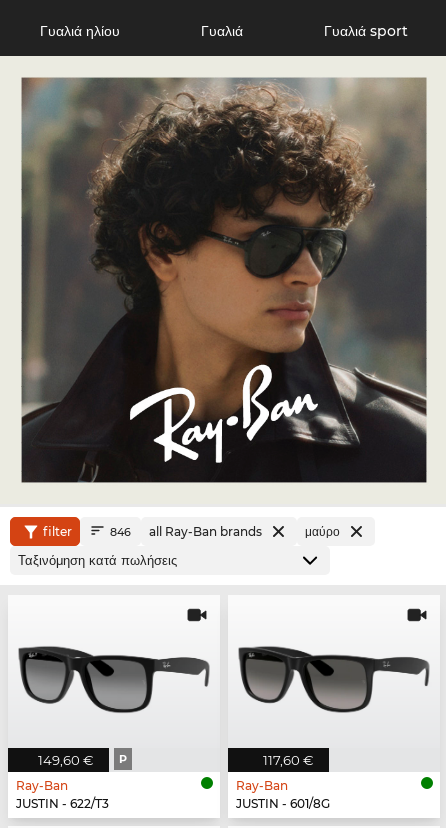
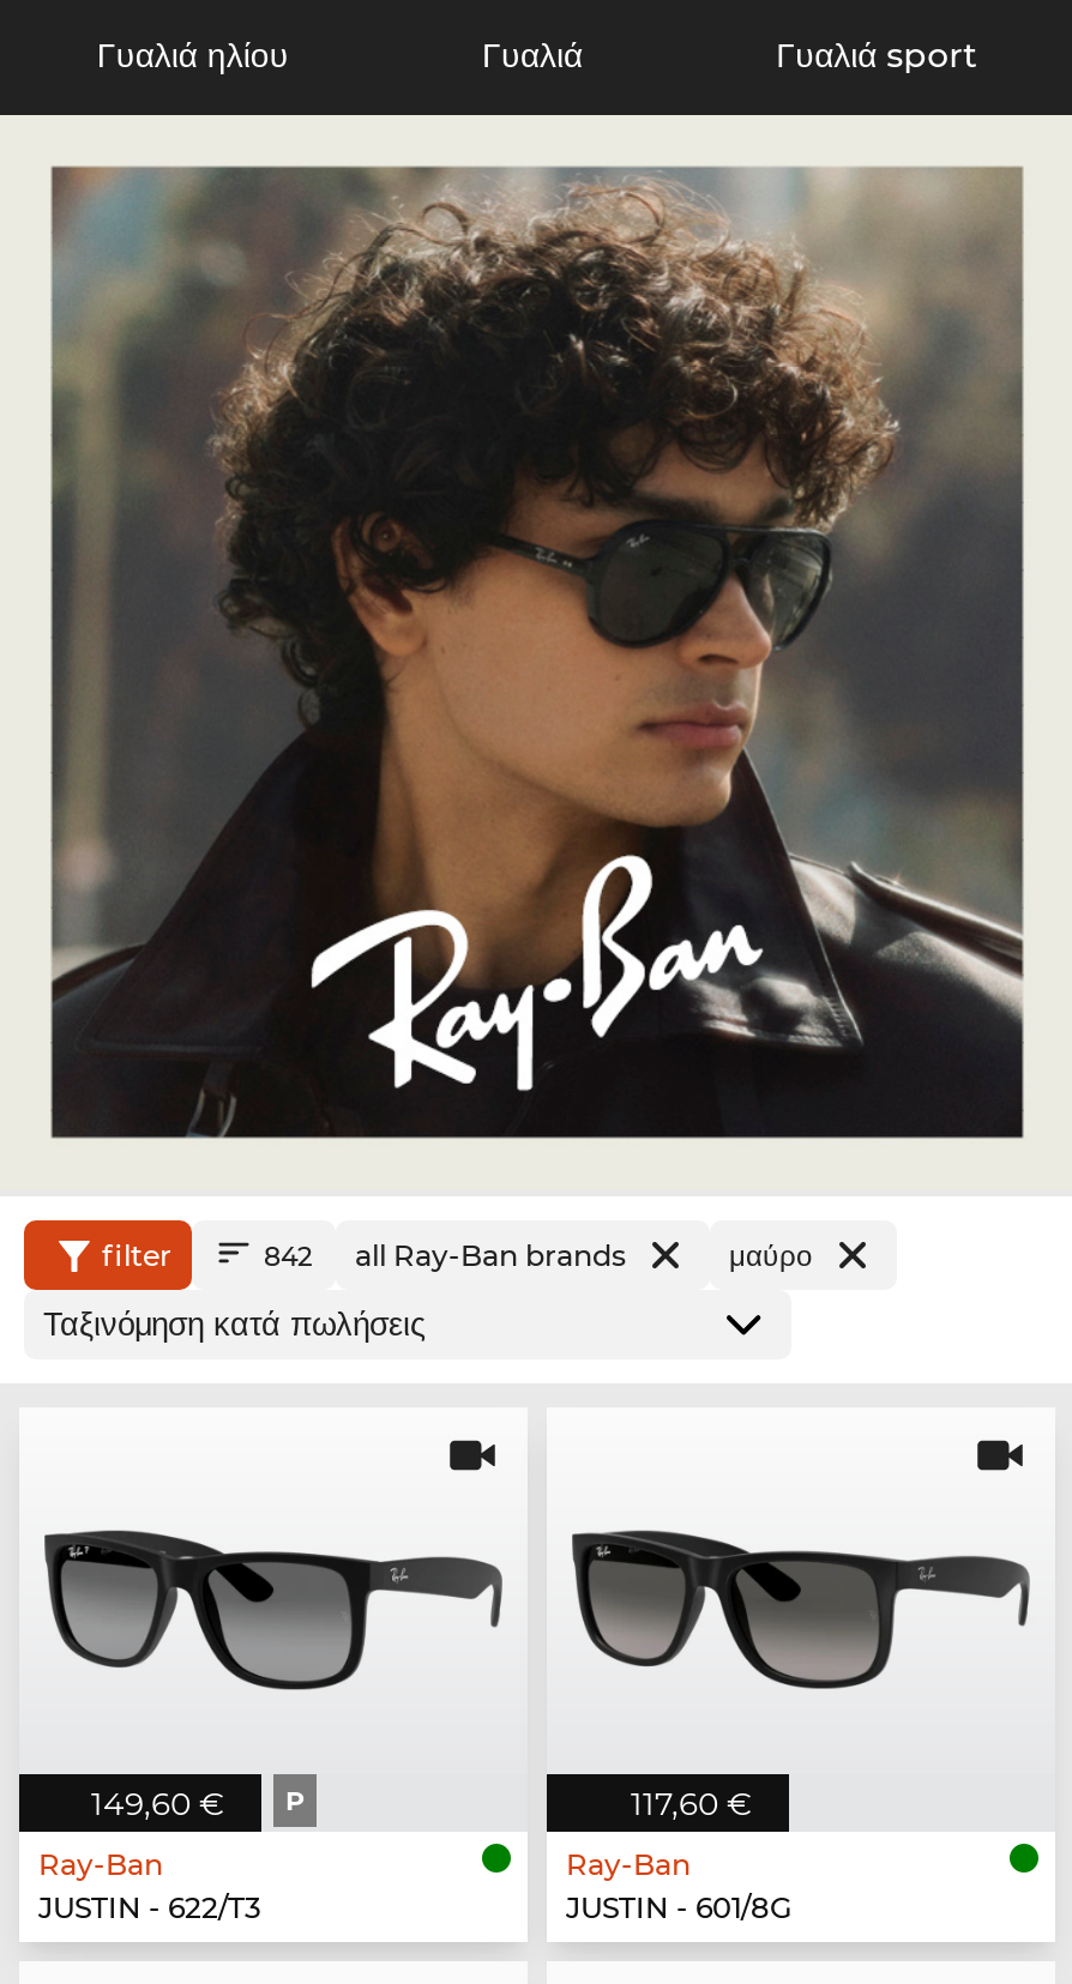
- 846 all Ray-Ban brands
+ 842 all Ray-Ban brands
